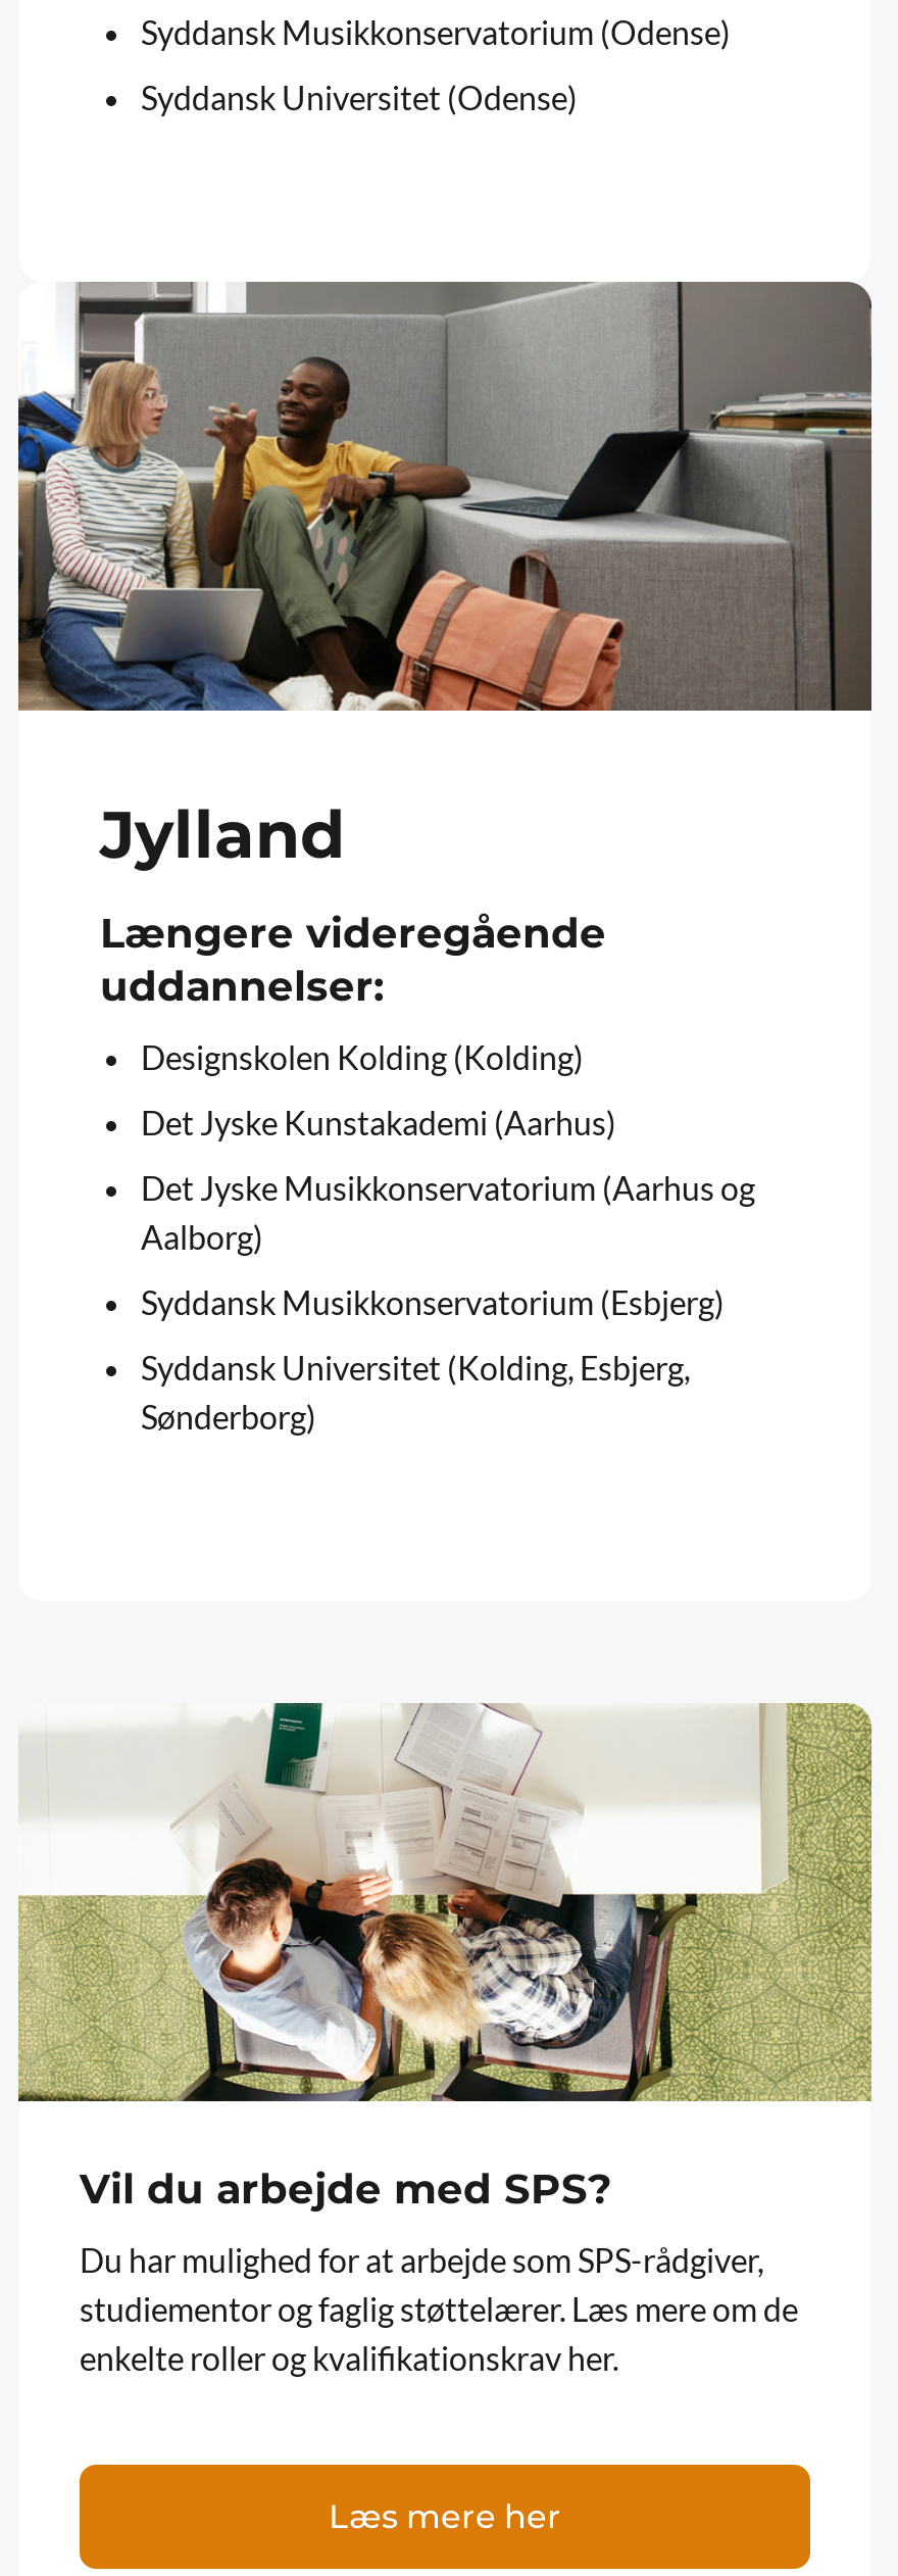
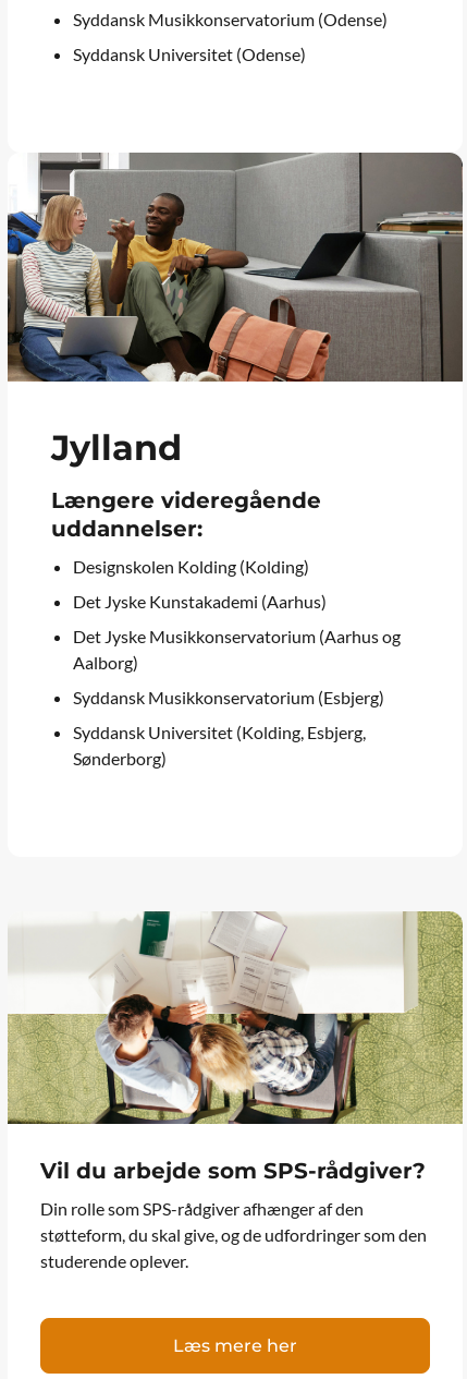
- Vil du arbejde med SPS?
+ Vil du arbejde som SPS-rådgiver?

- Du har mulighed for at arbejde som SPS-rådgiver,
- studiementor og faglig støttelærer. Læs mere om de
- enkelte roller og kvalifikationskrav her.
+ Din rolle som SPS-rådgiver afhænger af den
+ støtteform, du skal give, og de udfordringer som den
+ studerende oplever.
